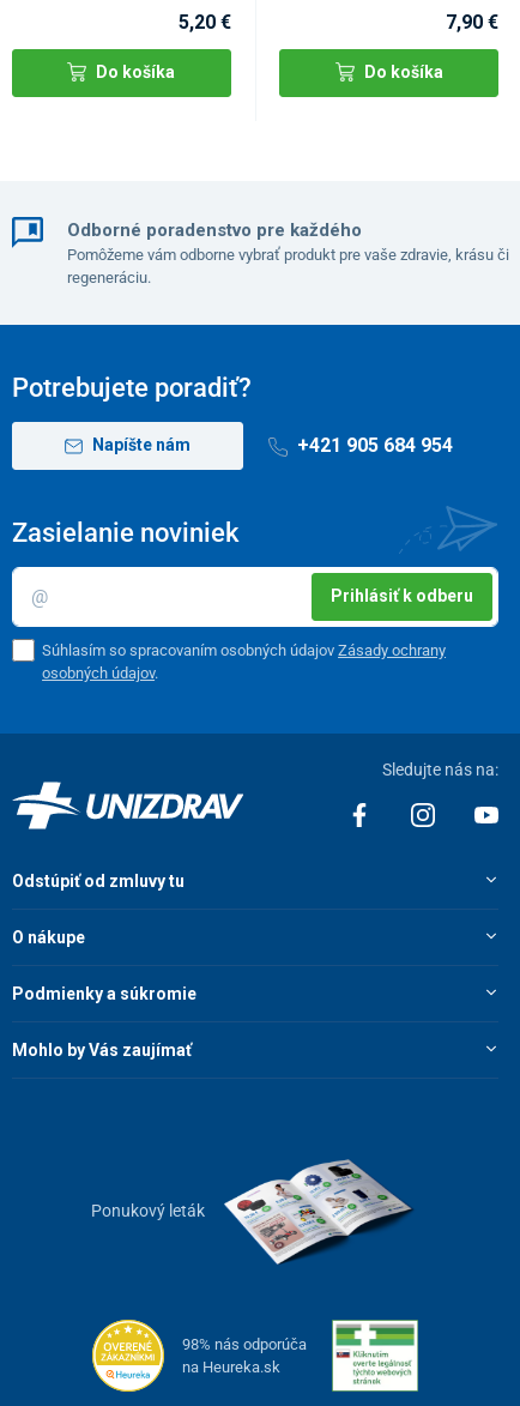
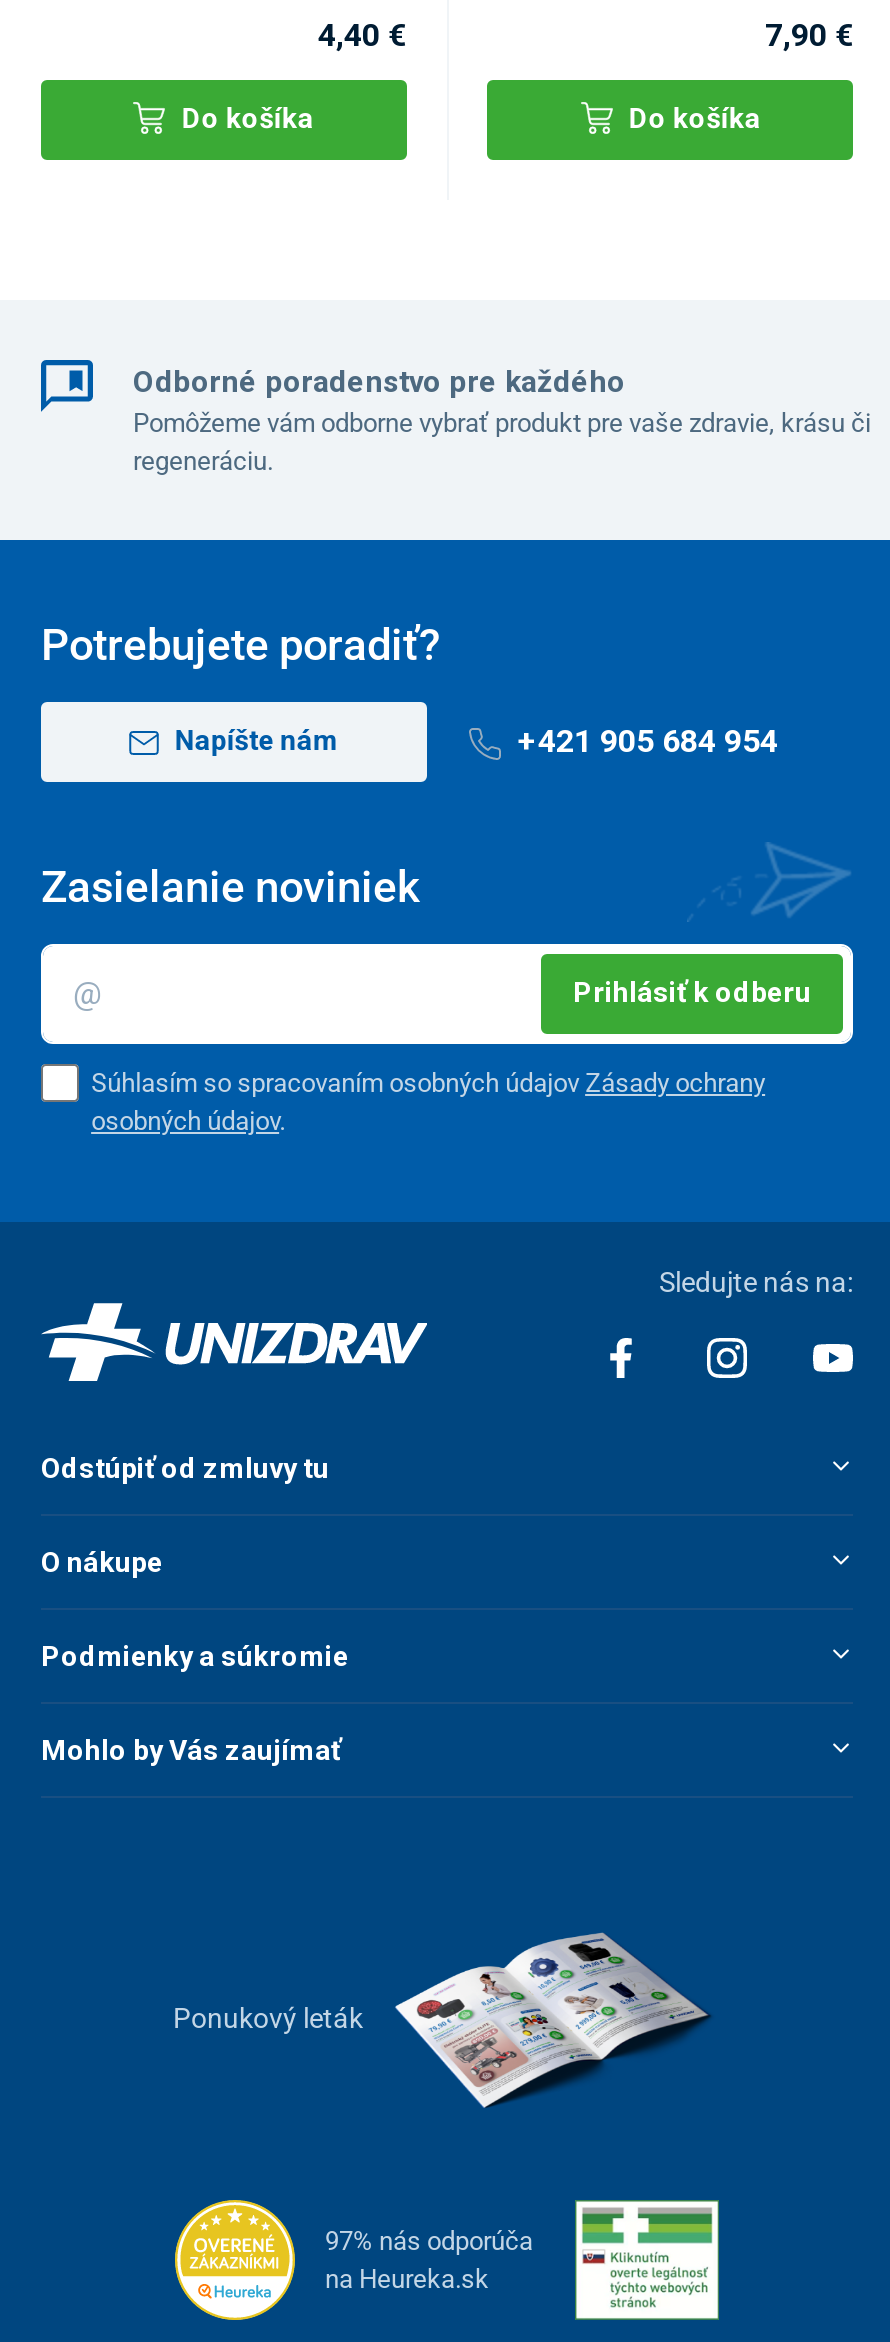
- 5,20 €
+ 4,40 €

- 98% nás odporúča
+ 97% nás odporúča
